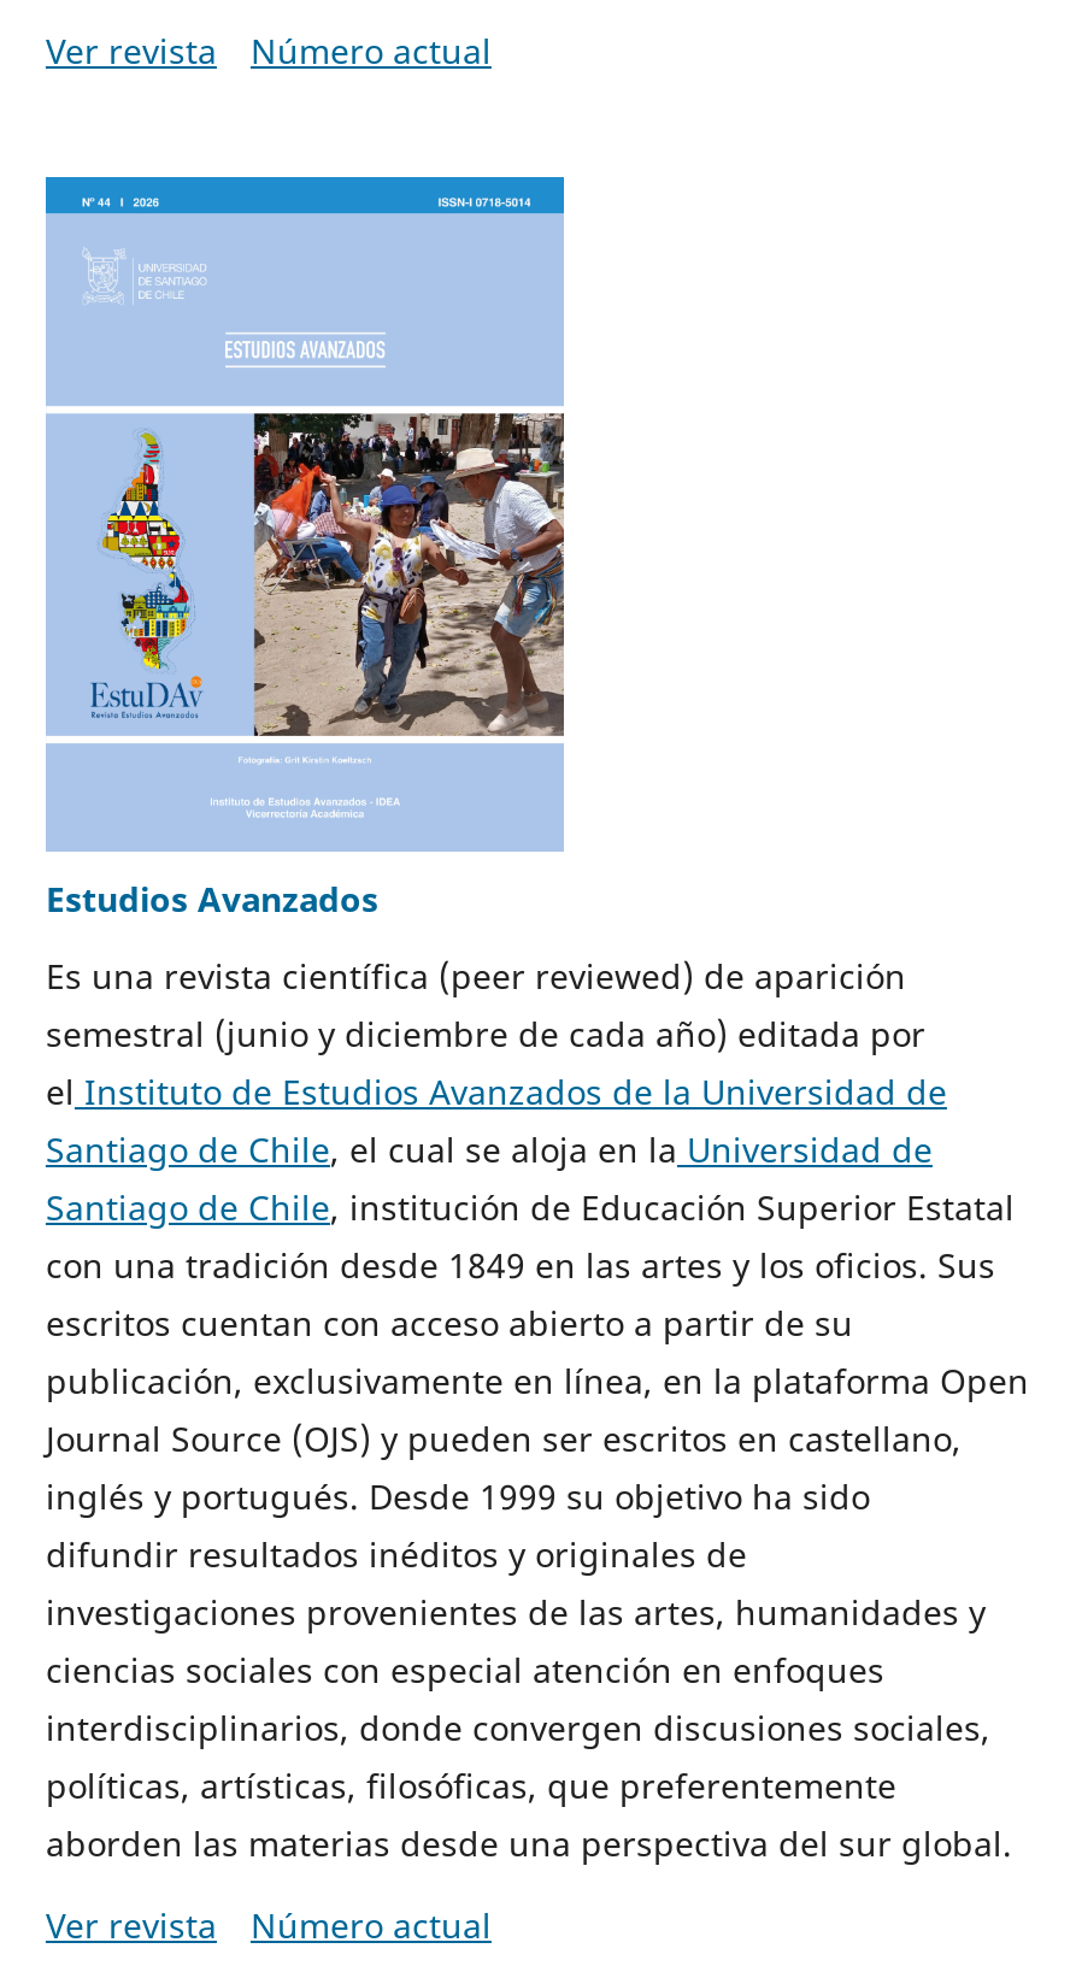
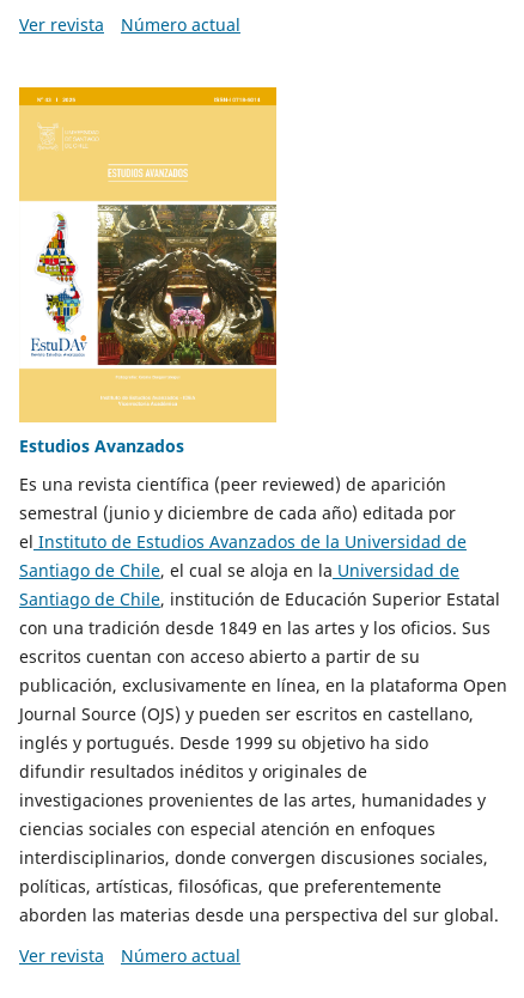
- [image]
+ [image]
